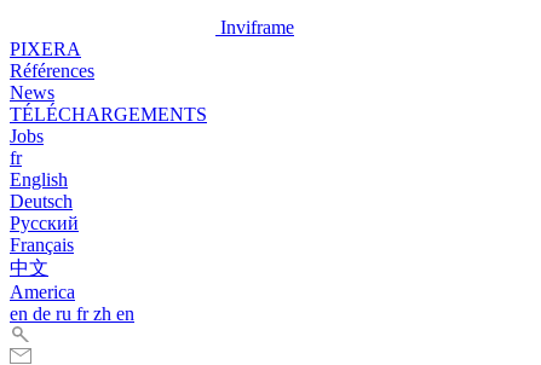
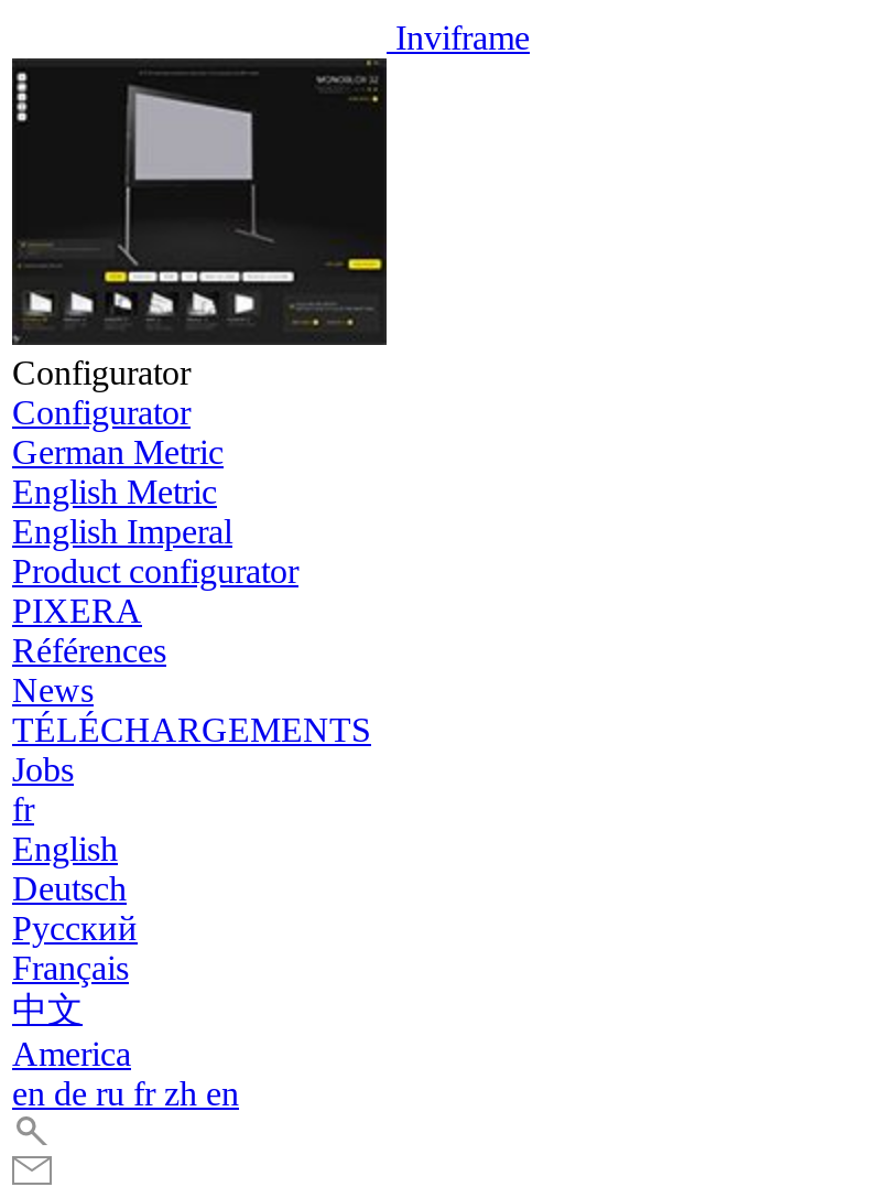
+ [image]
+ Configurator
+ Configurator
+ German Metric
+ English Metric
+ English Imperal
+ Product configurator
